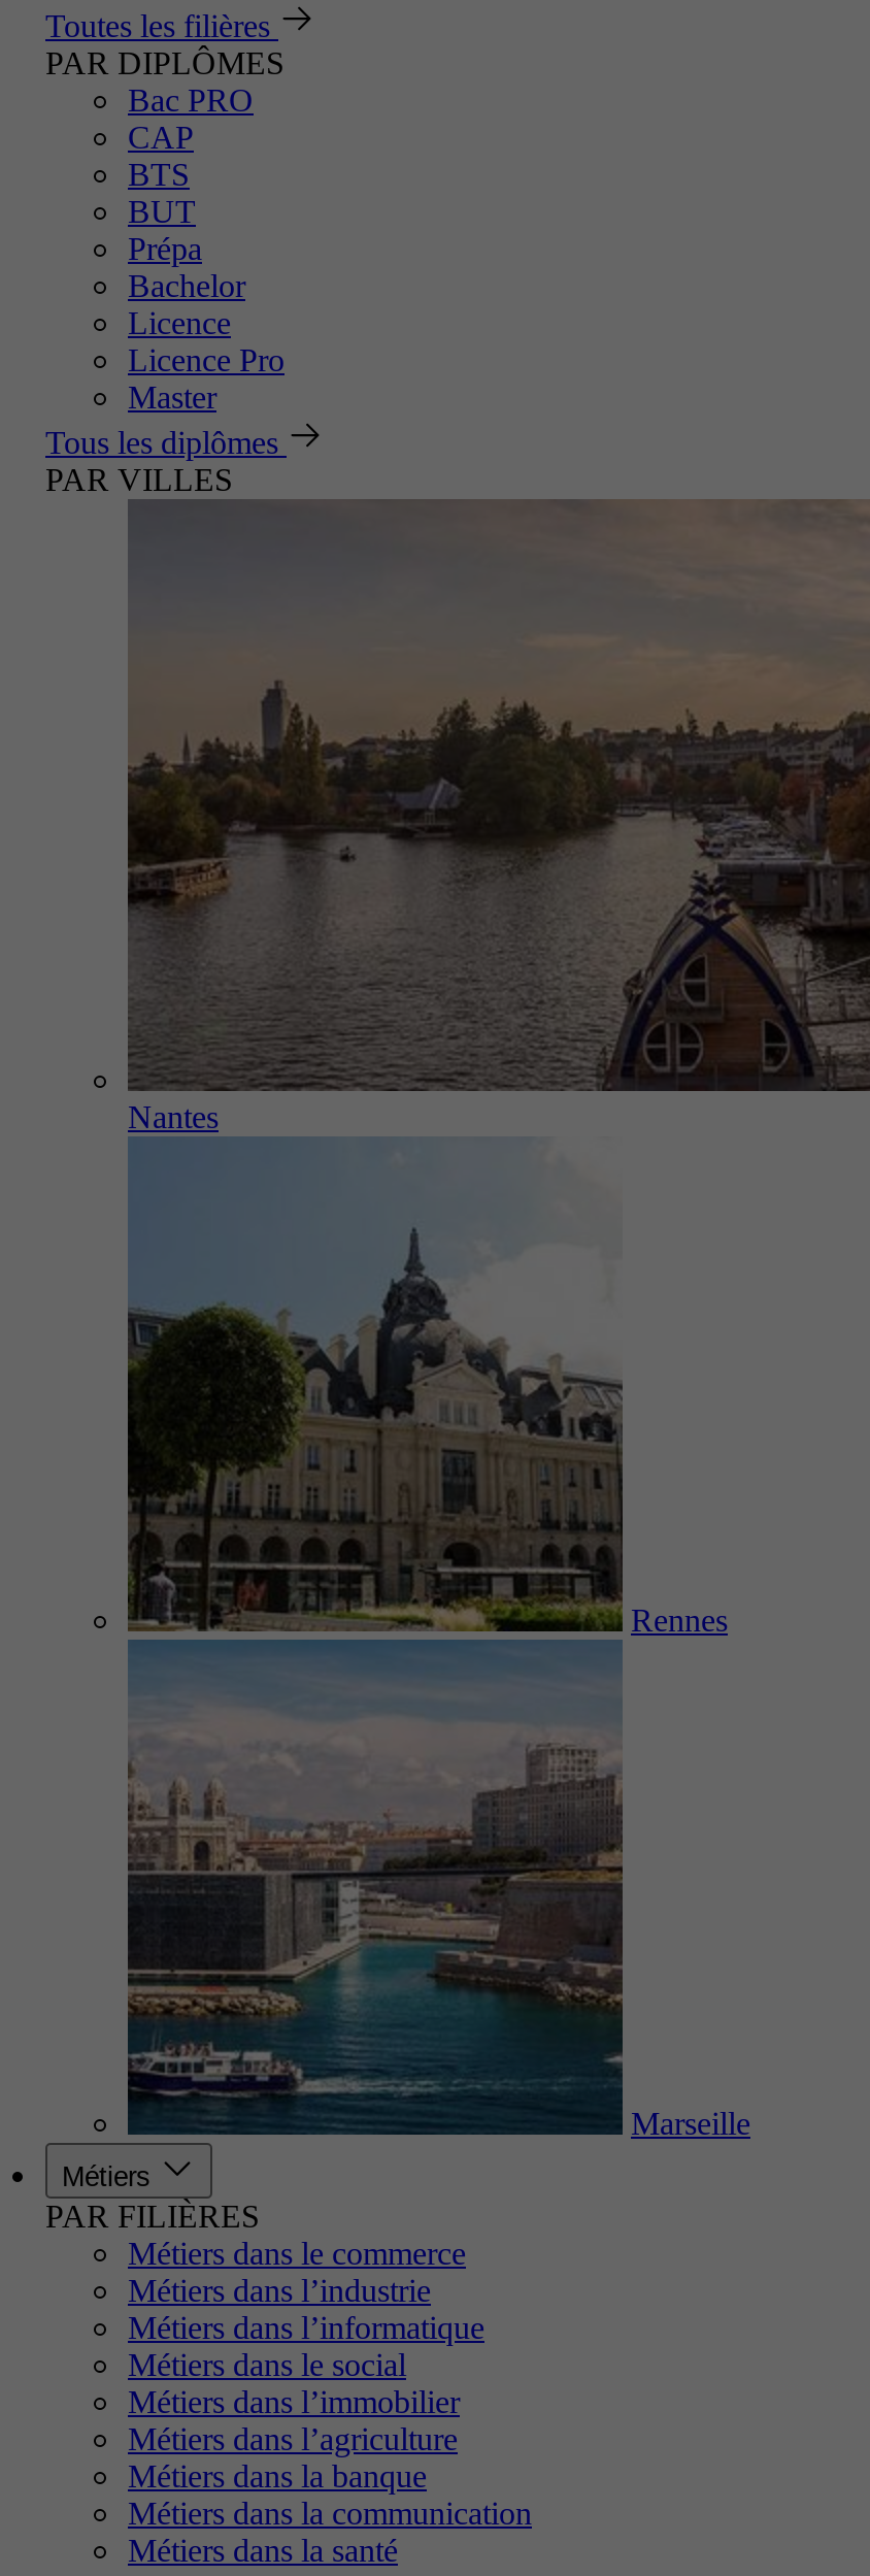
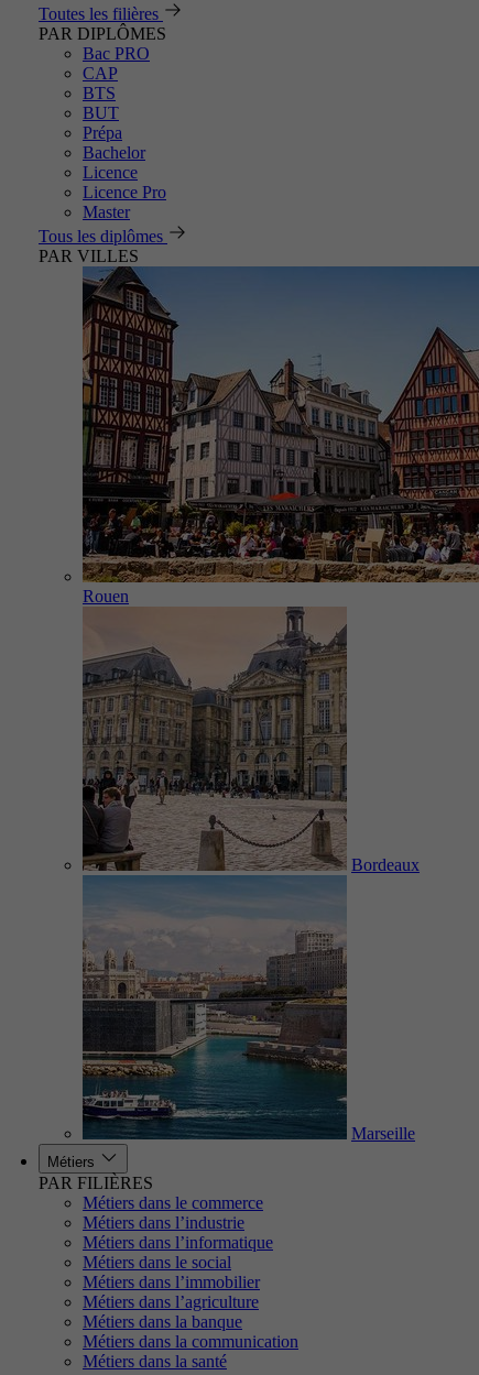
- [image]
- Nantes
+ [image]
+ Rouen

- [image]
- Rennes
+ [image]
+ Bordeaux
